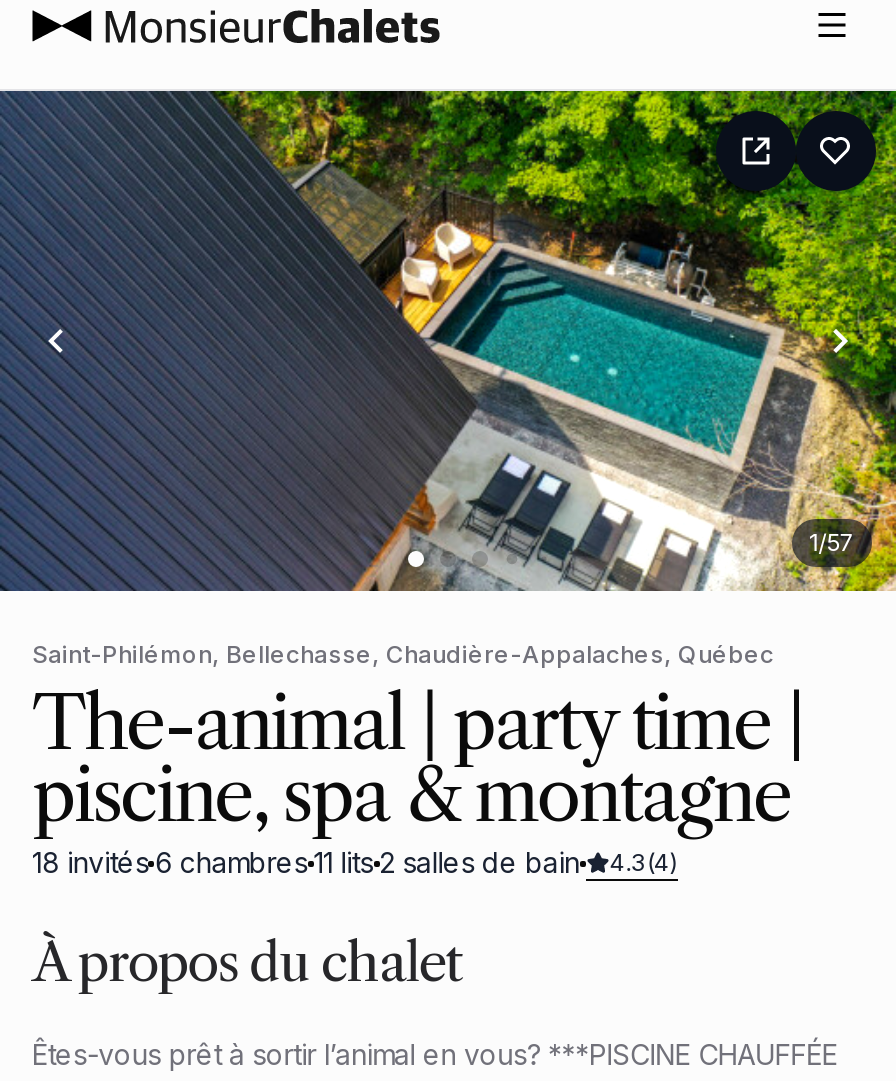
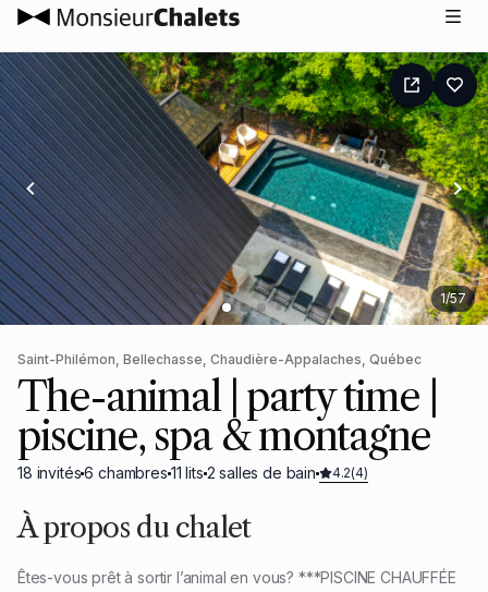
- 18 invités 6 chambres 11 lits 2 salles de bain 4.3(4)
+ 18 invités 6 chambres 11 lits 2 salles de bain 4.2(4)
